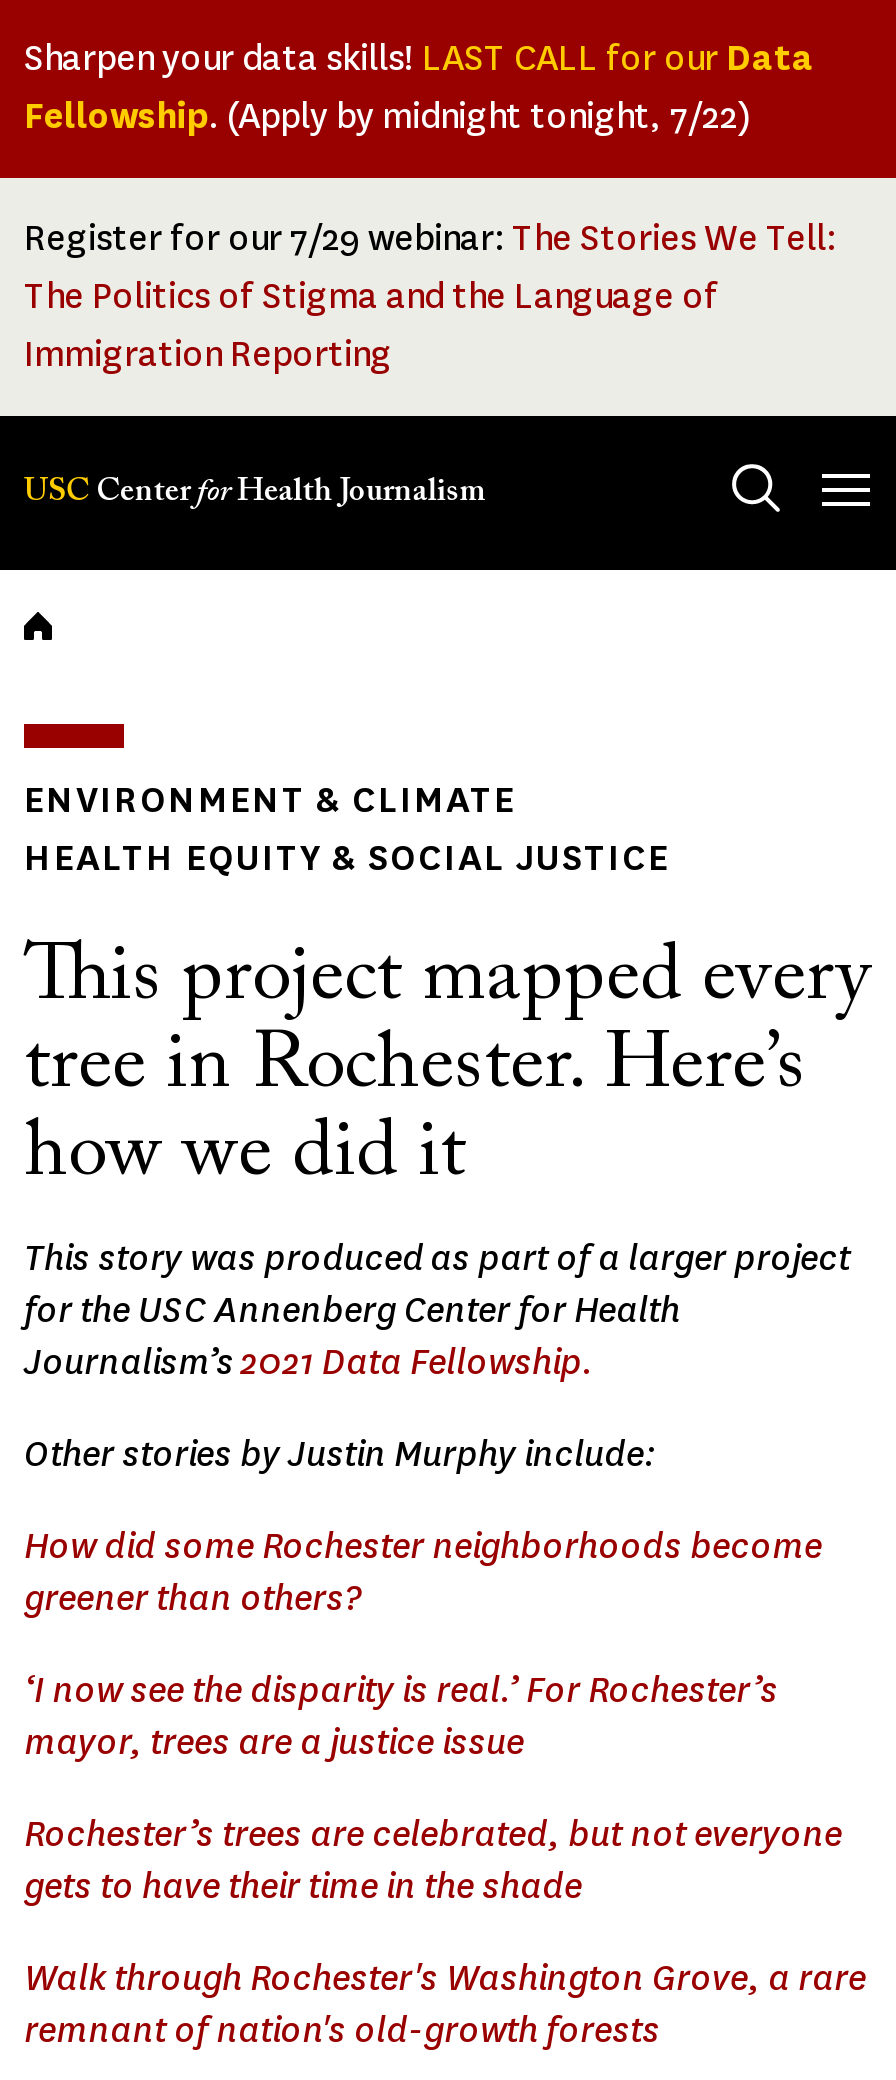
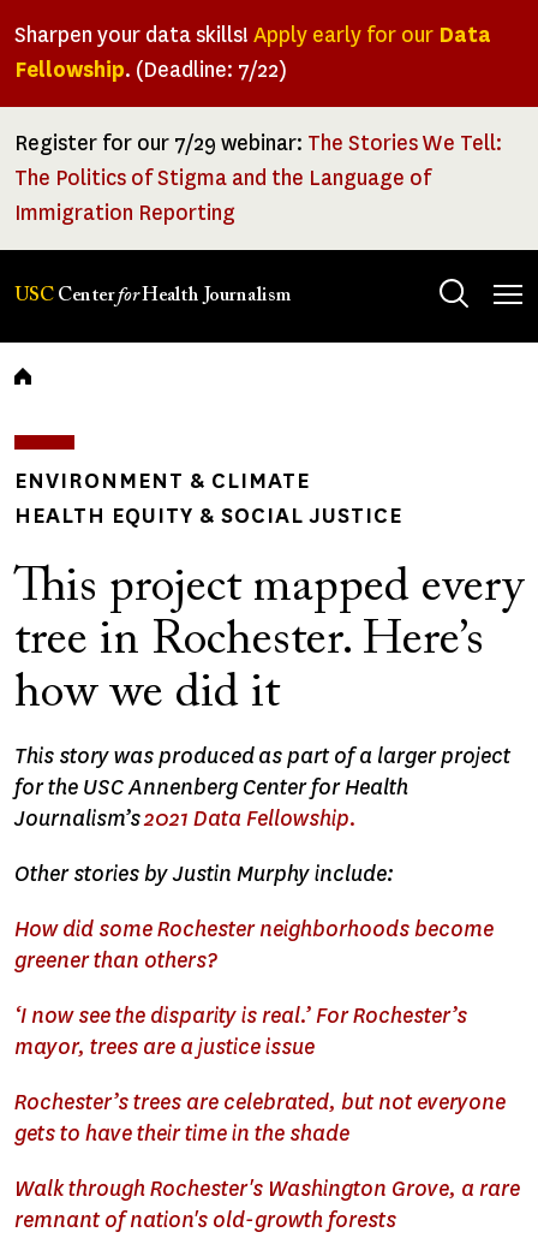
- Sharpen your data skills! LAST CALL for our Data
- Fellowship. (Apply by midnight tonight, 7/22)
+ Sharpen your data skills! Apply early for our Data
+ Fellowship. (Deadline: 7/22)
